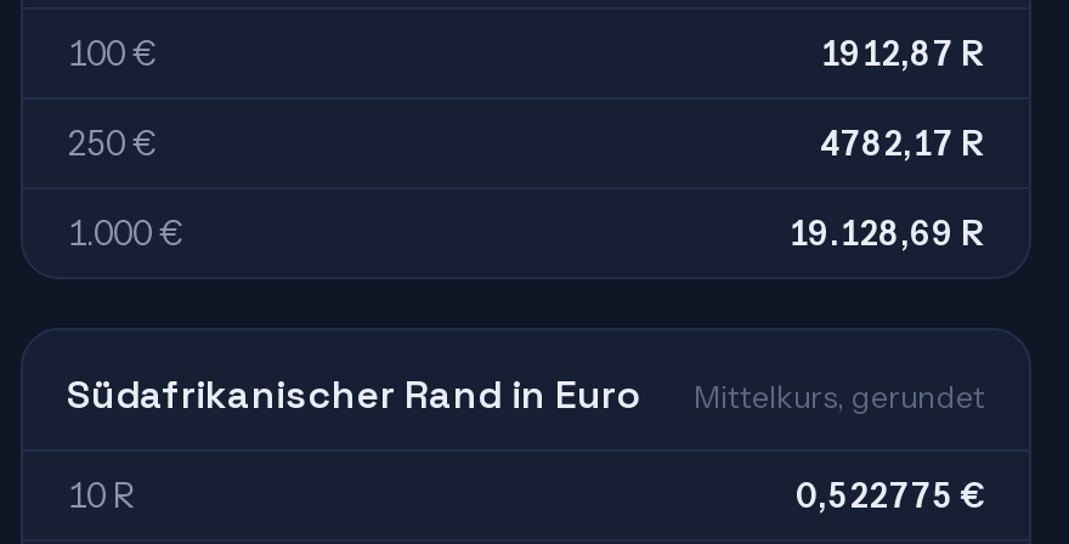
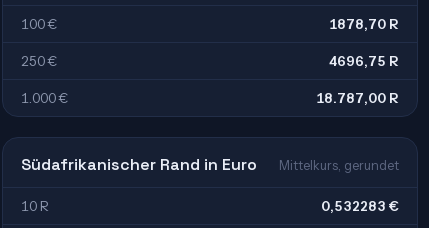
- 1912,87 R
+ 1878,70 R

- 4782,17 R
+ 4696,75 R

- 19.128,69 R
+ 18.787,00 R

- 0,522775 €
+ 0,532283 €
